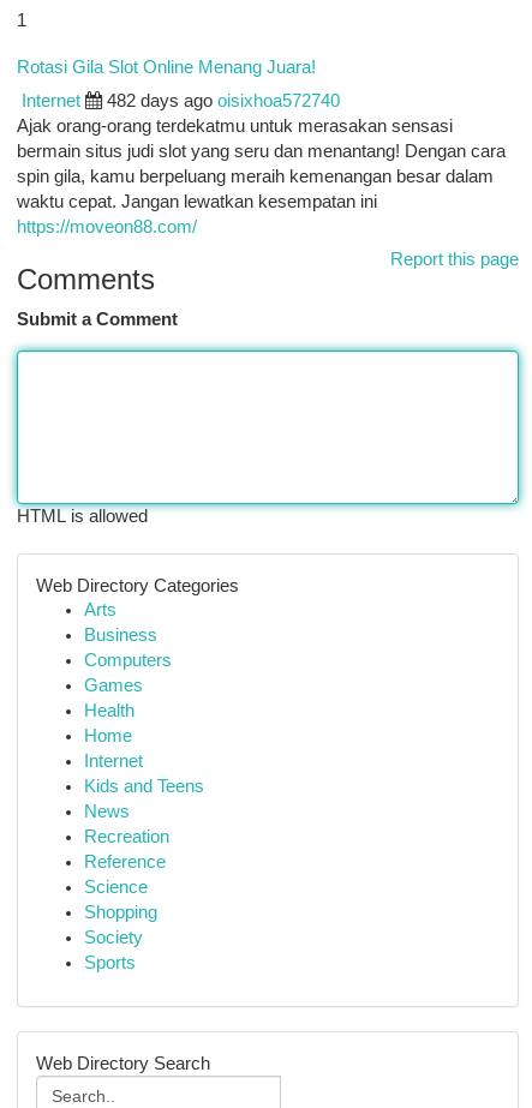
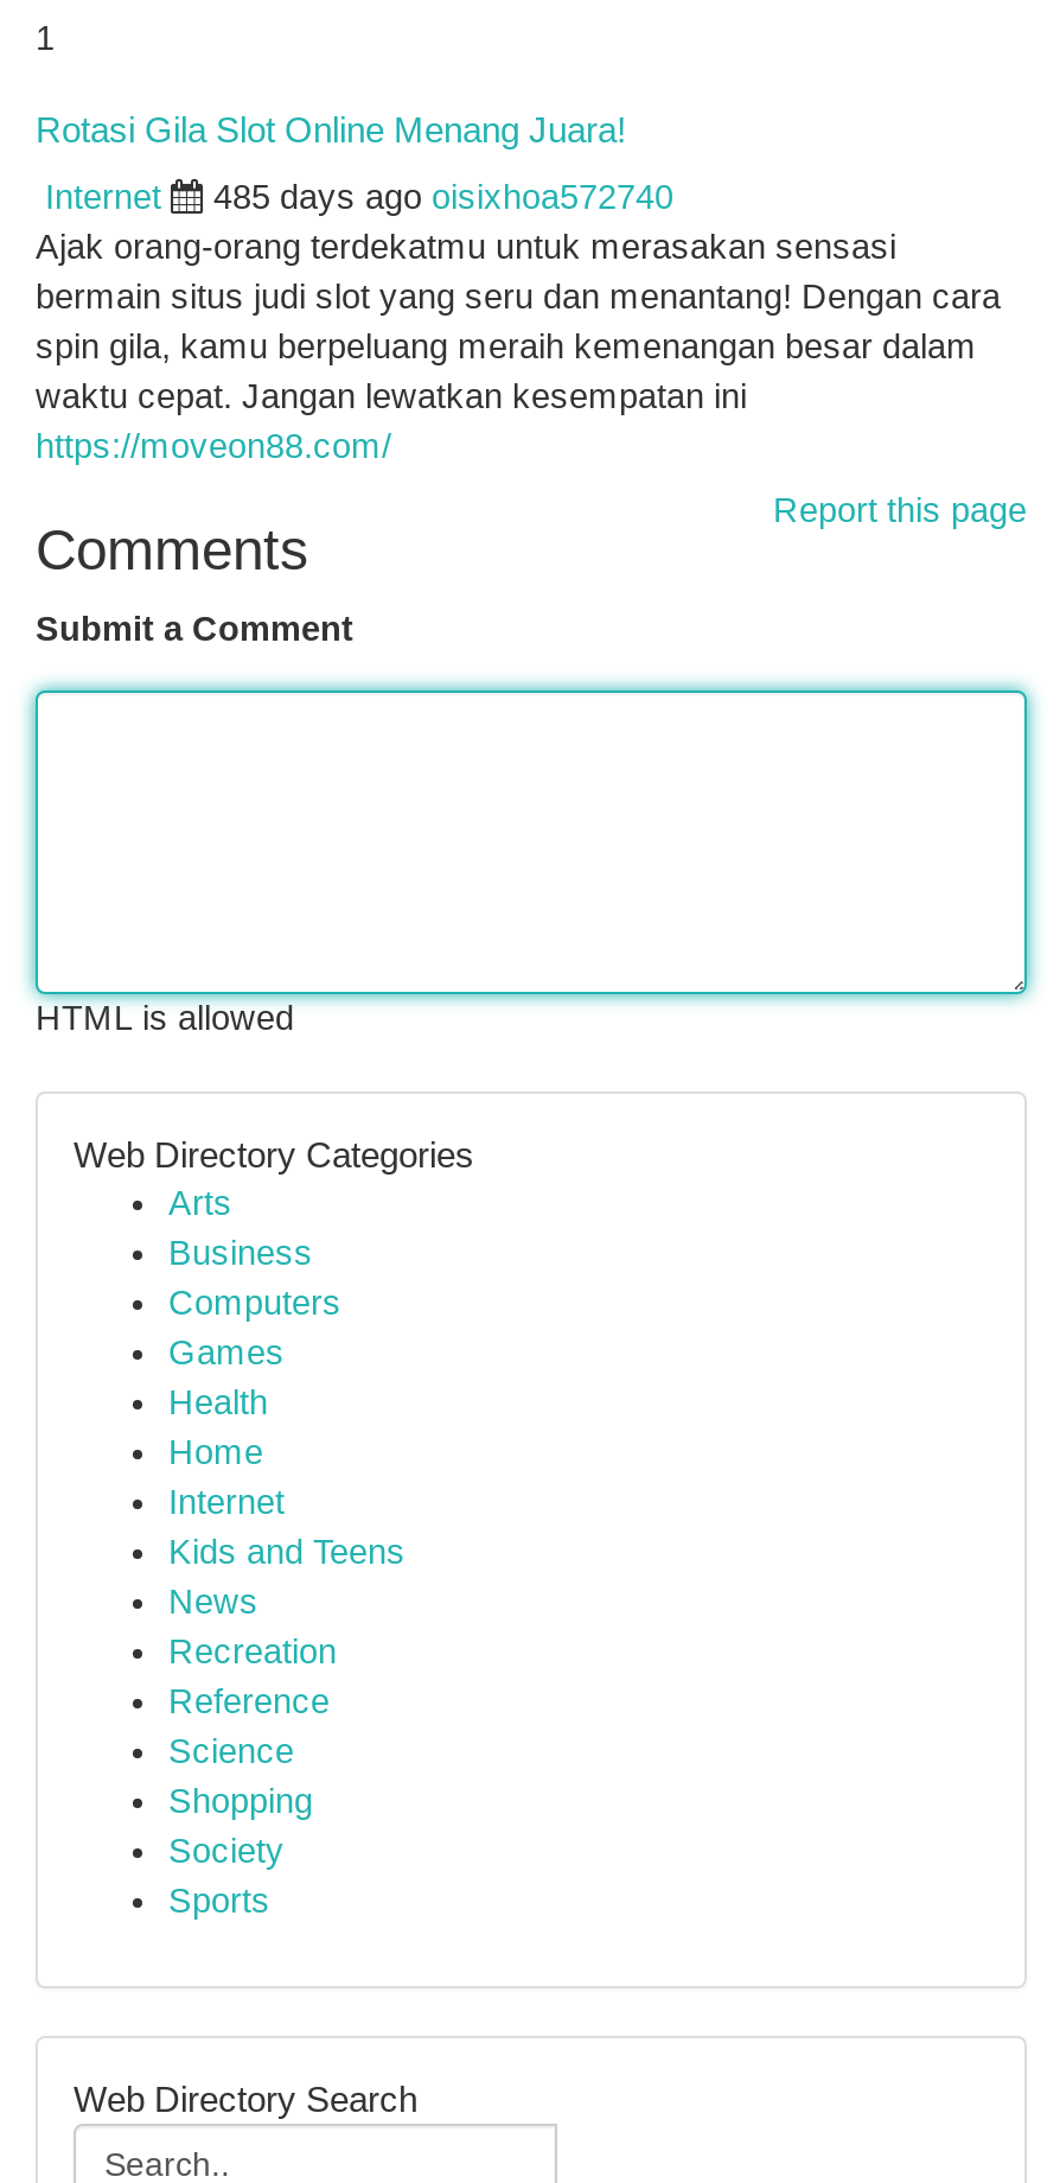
- 482 days ago oisixhoa572740
+ 485 days ago oisixhoa572740
